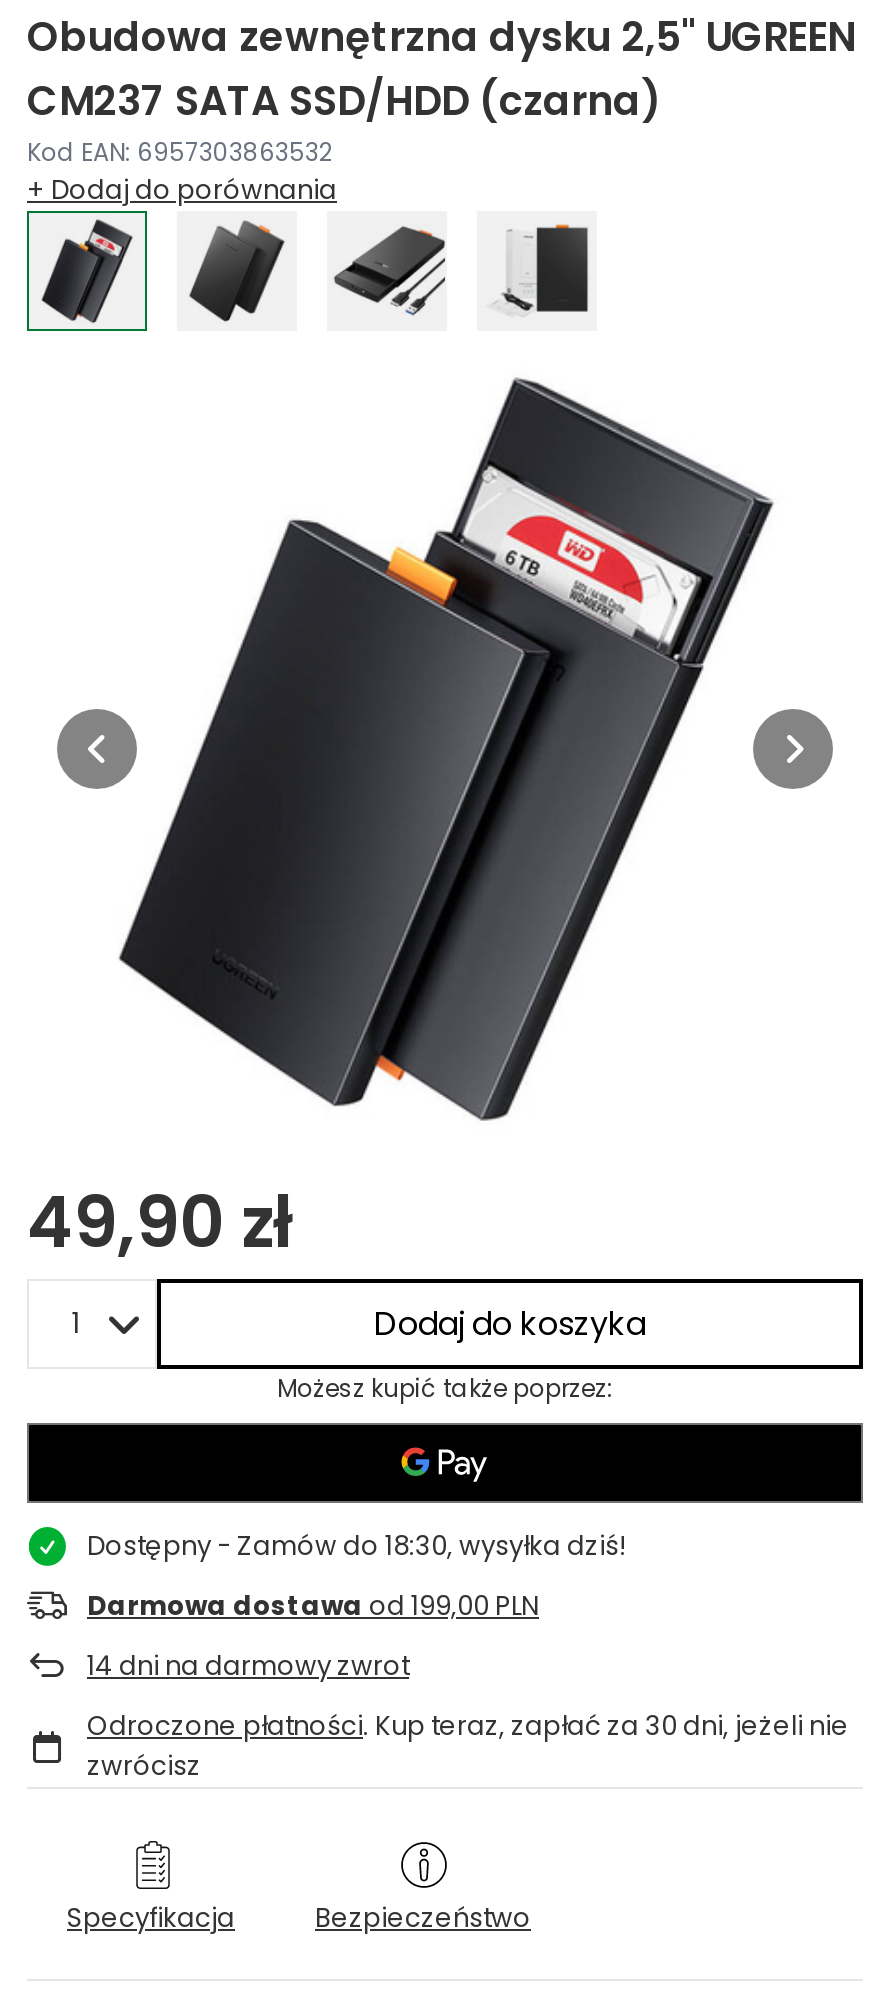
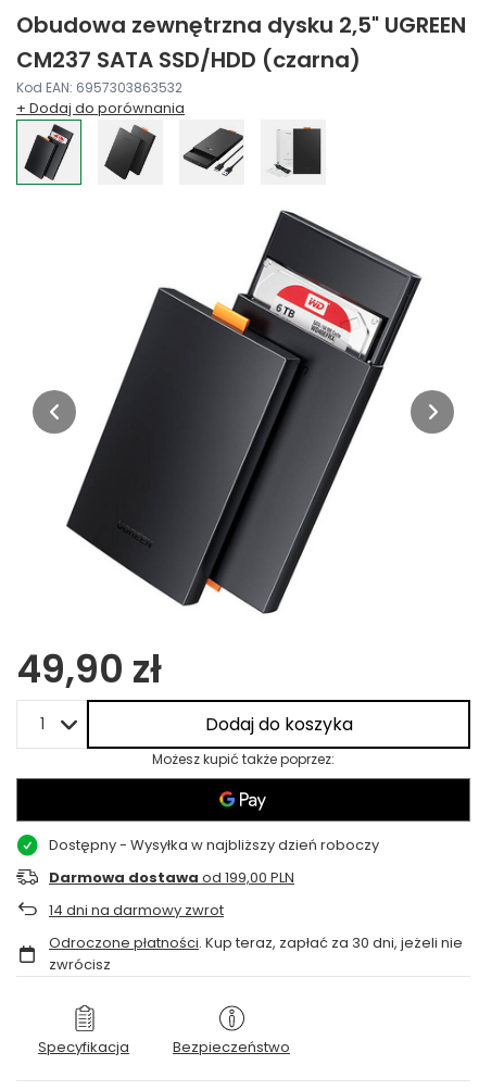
- Dostępny - Zamów do 18:30, wysyłka dziś!
+ Dostępny - Wysyłka w najbliższy dzień roboczy
